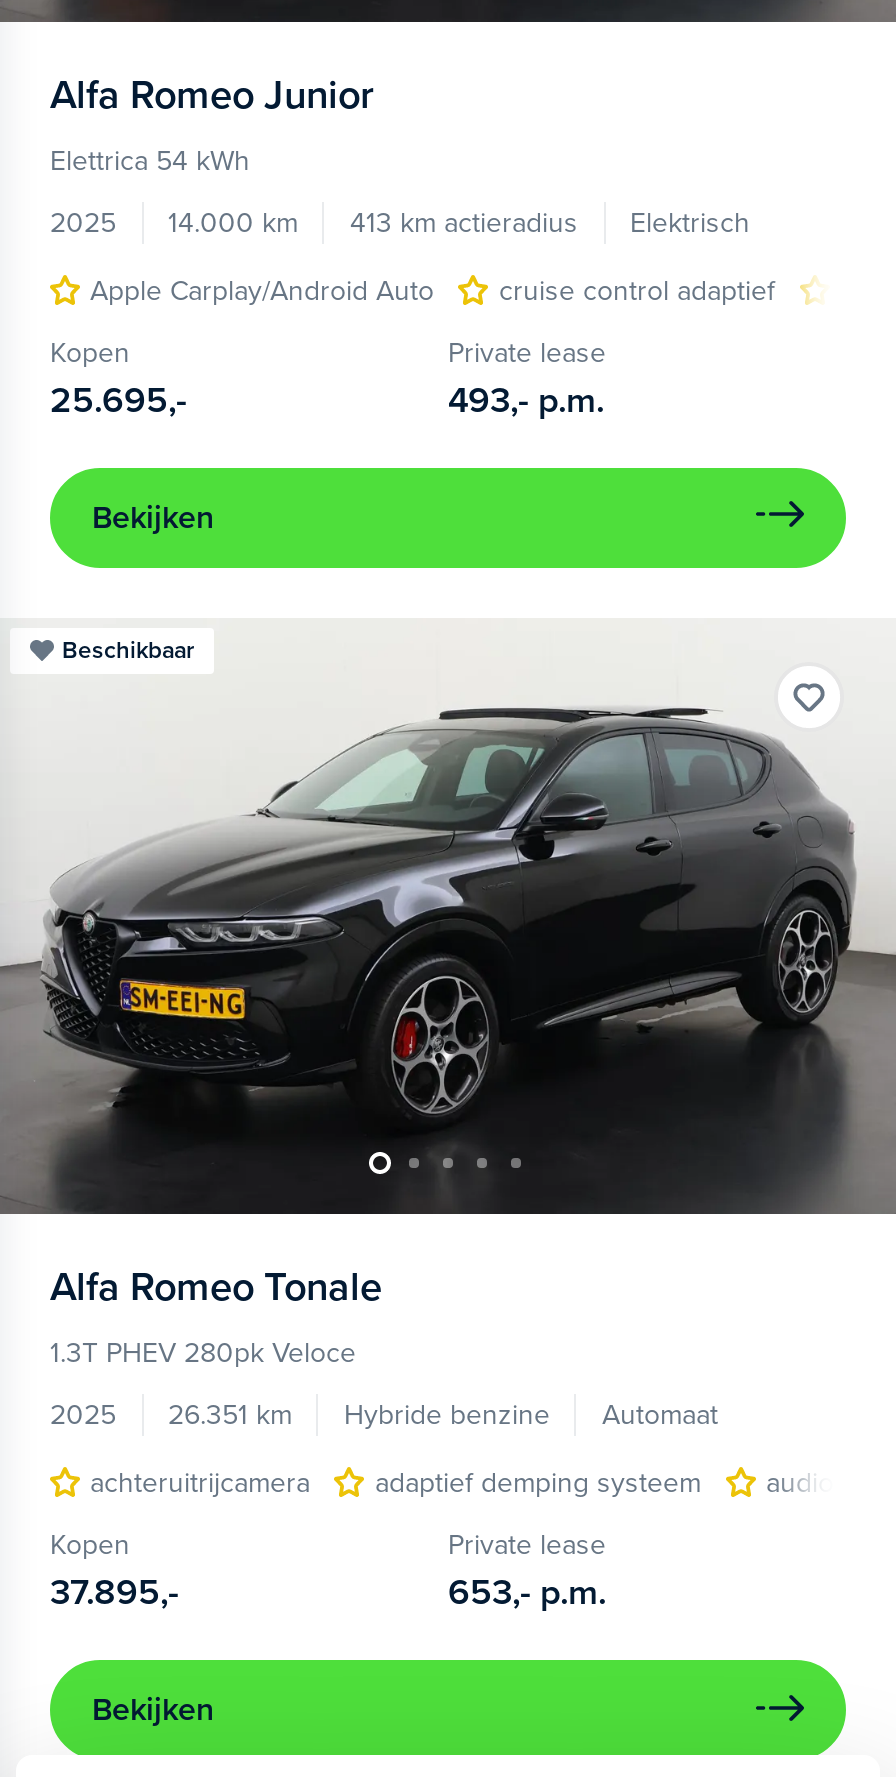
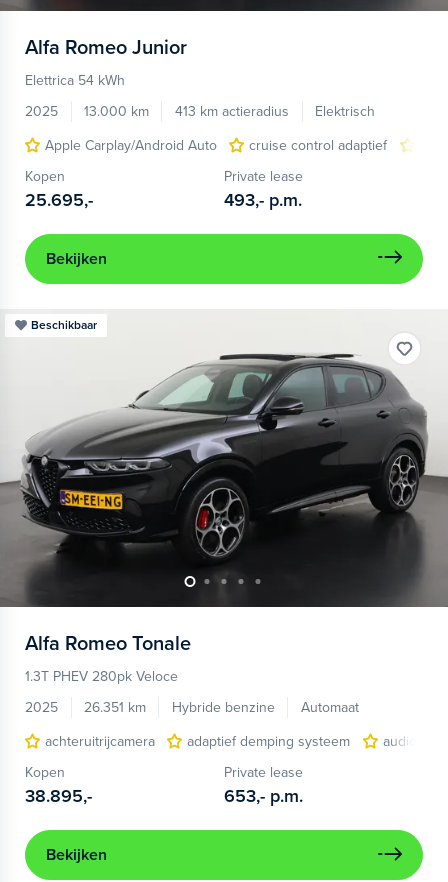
- 2025 14.000 km 413 km actieradius Elektrisch
+ 2025 13.000 km 413 km actieradius Elektrisch

- 37.895,-
+ 38.895,-
